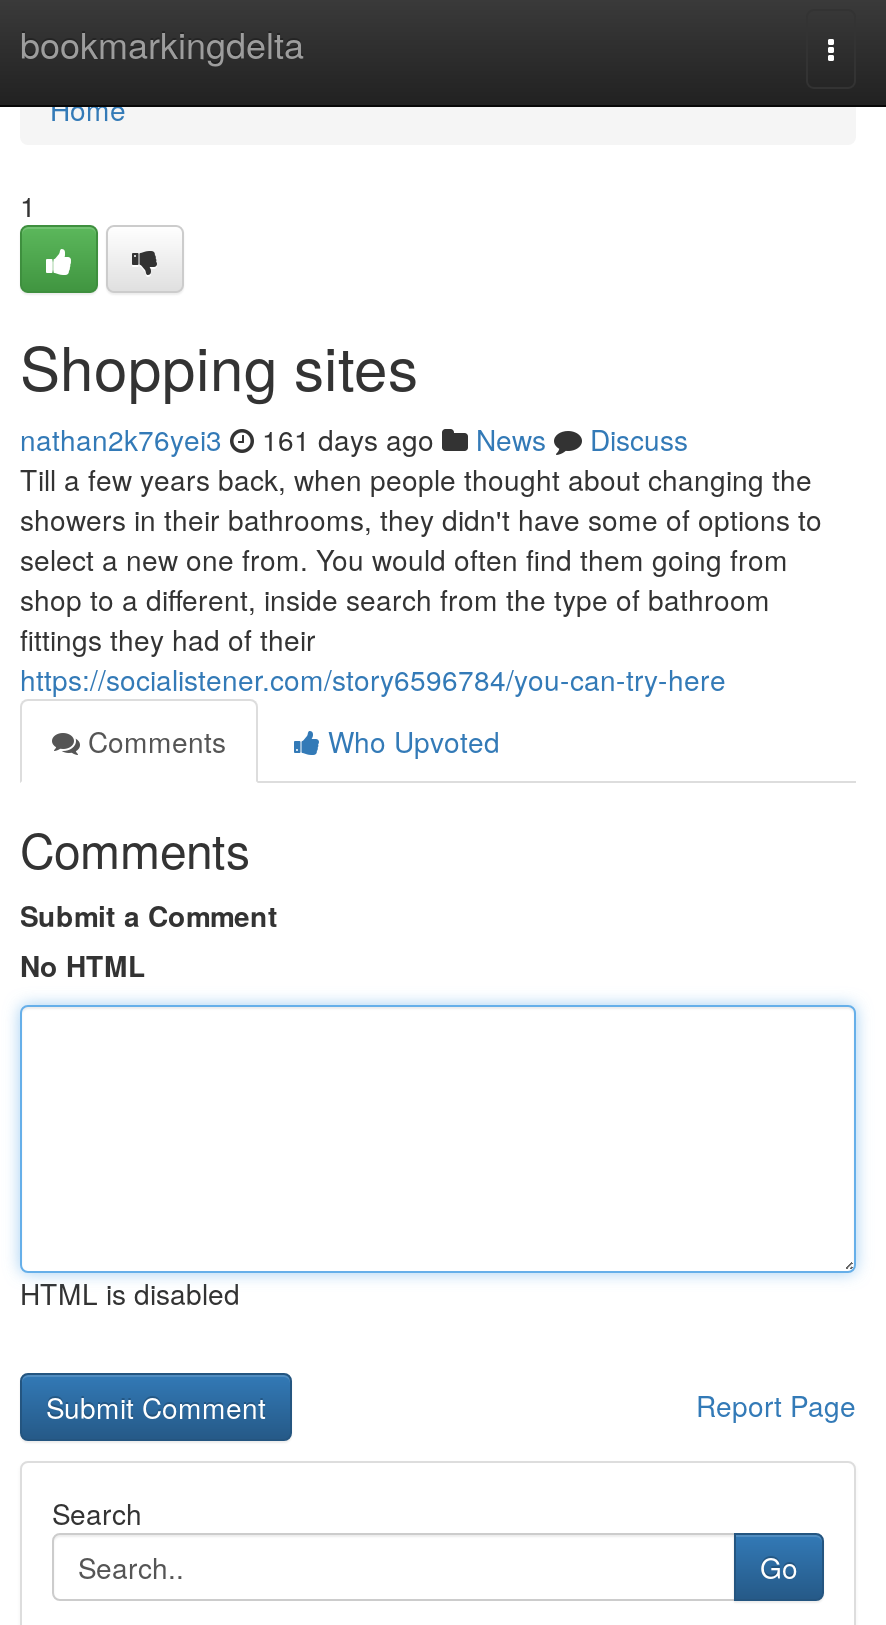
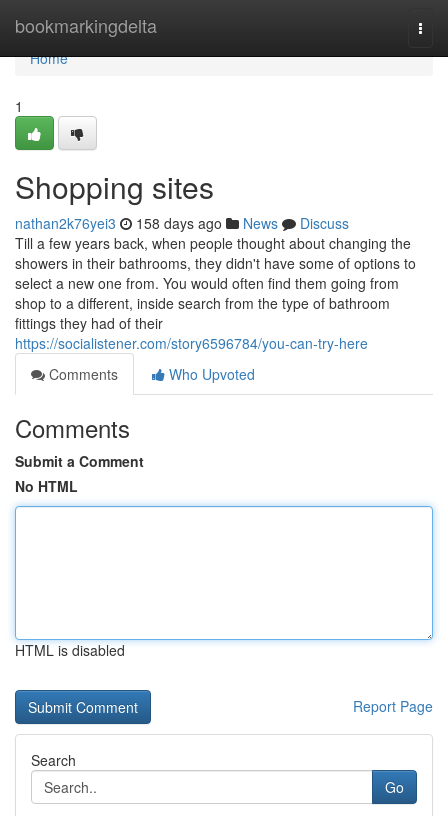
- nathan2k76yei3 161 days ago News Discuss
+ nathan2k76yei3 158 days ago News Discuss
